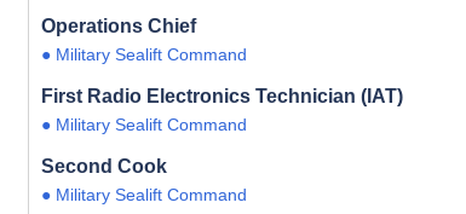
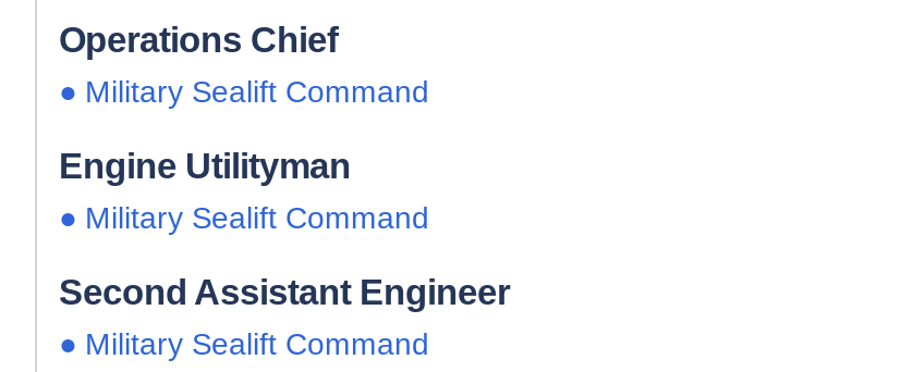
- First Radio Electronics Technician (IAT)
+ Engine Utilityman

- Second Cook
+ Second Assistant Engineer
